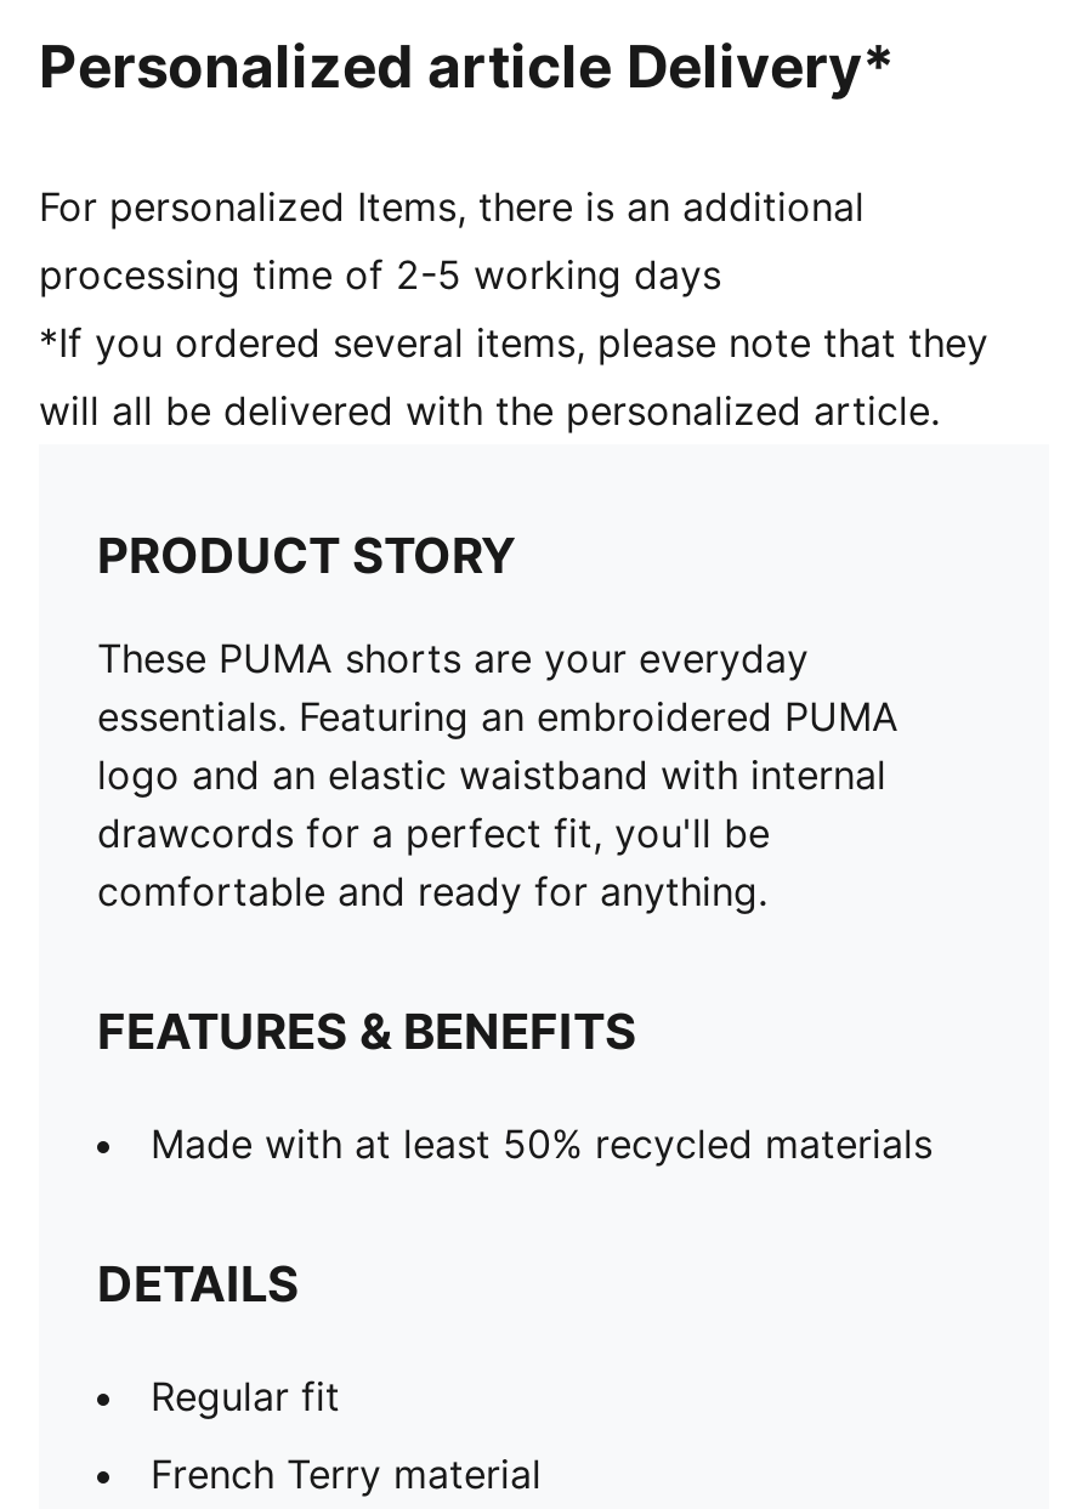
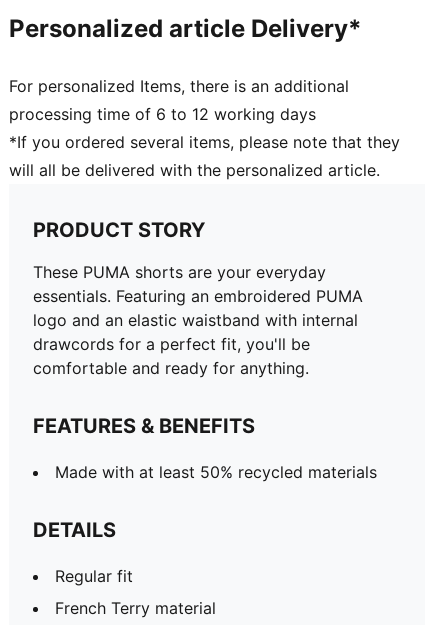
- processing time of 2-5 working days
+ processing time of 6 to 12 working days
